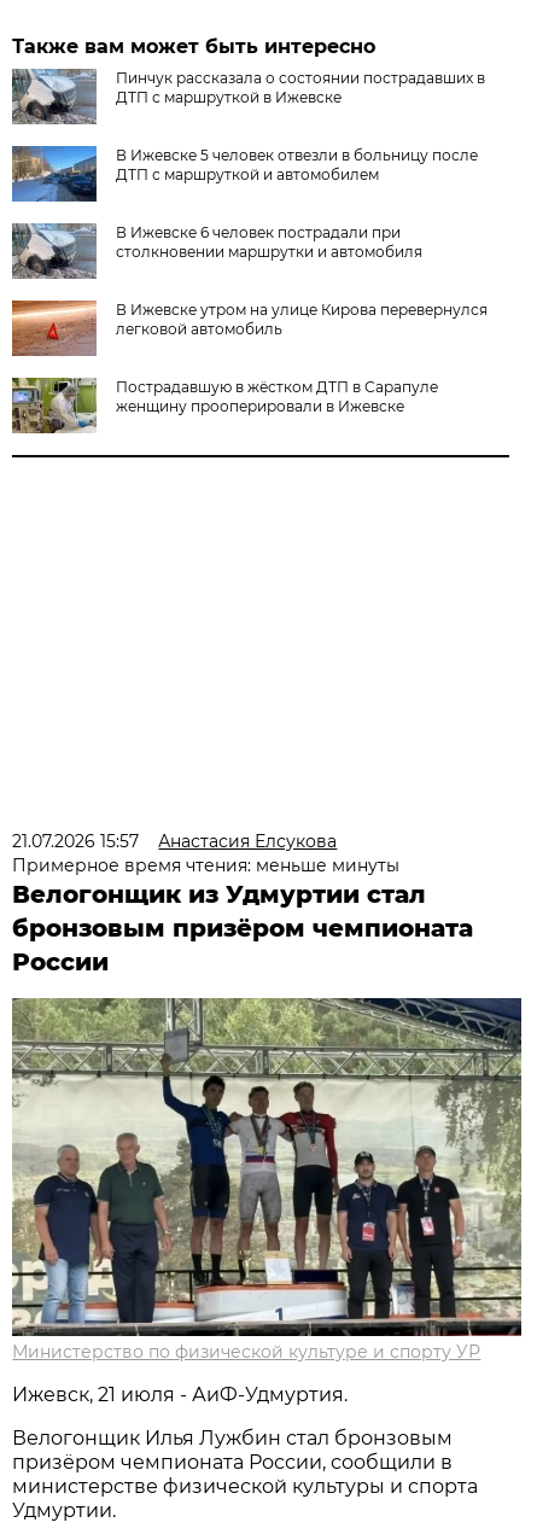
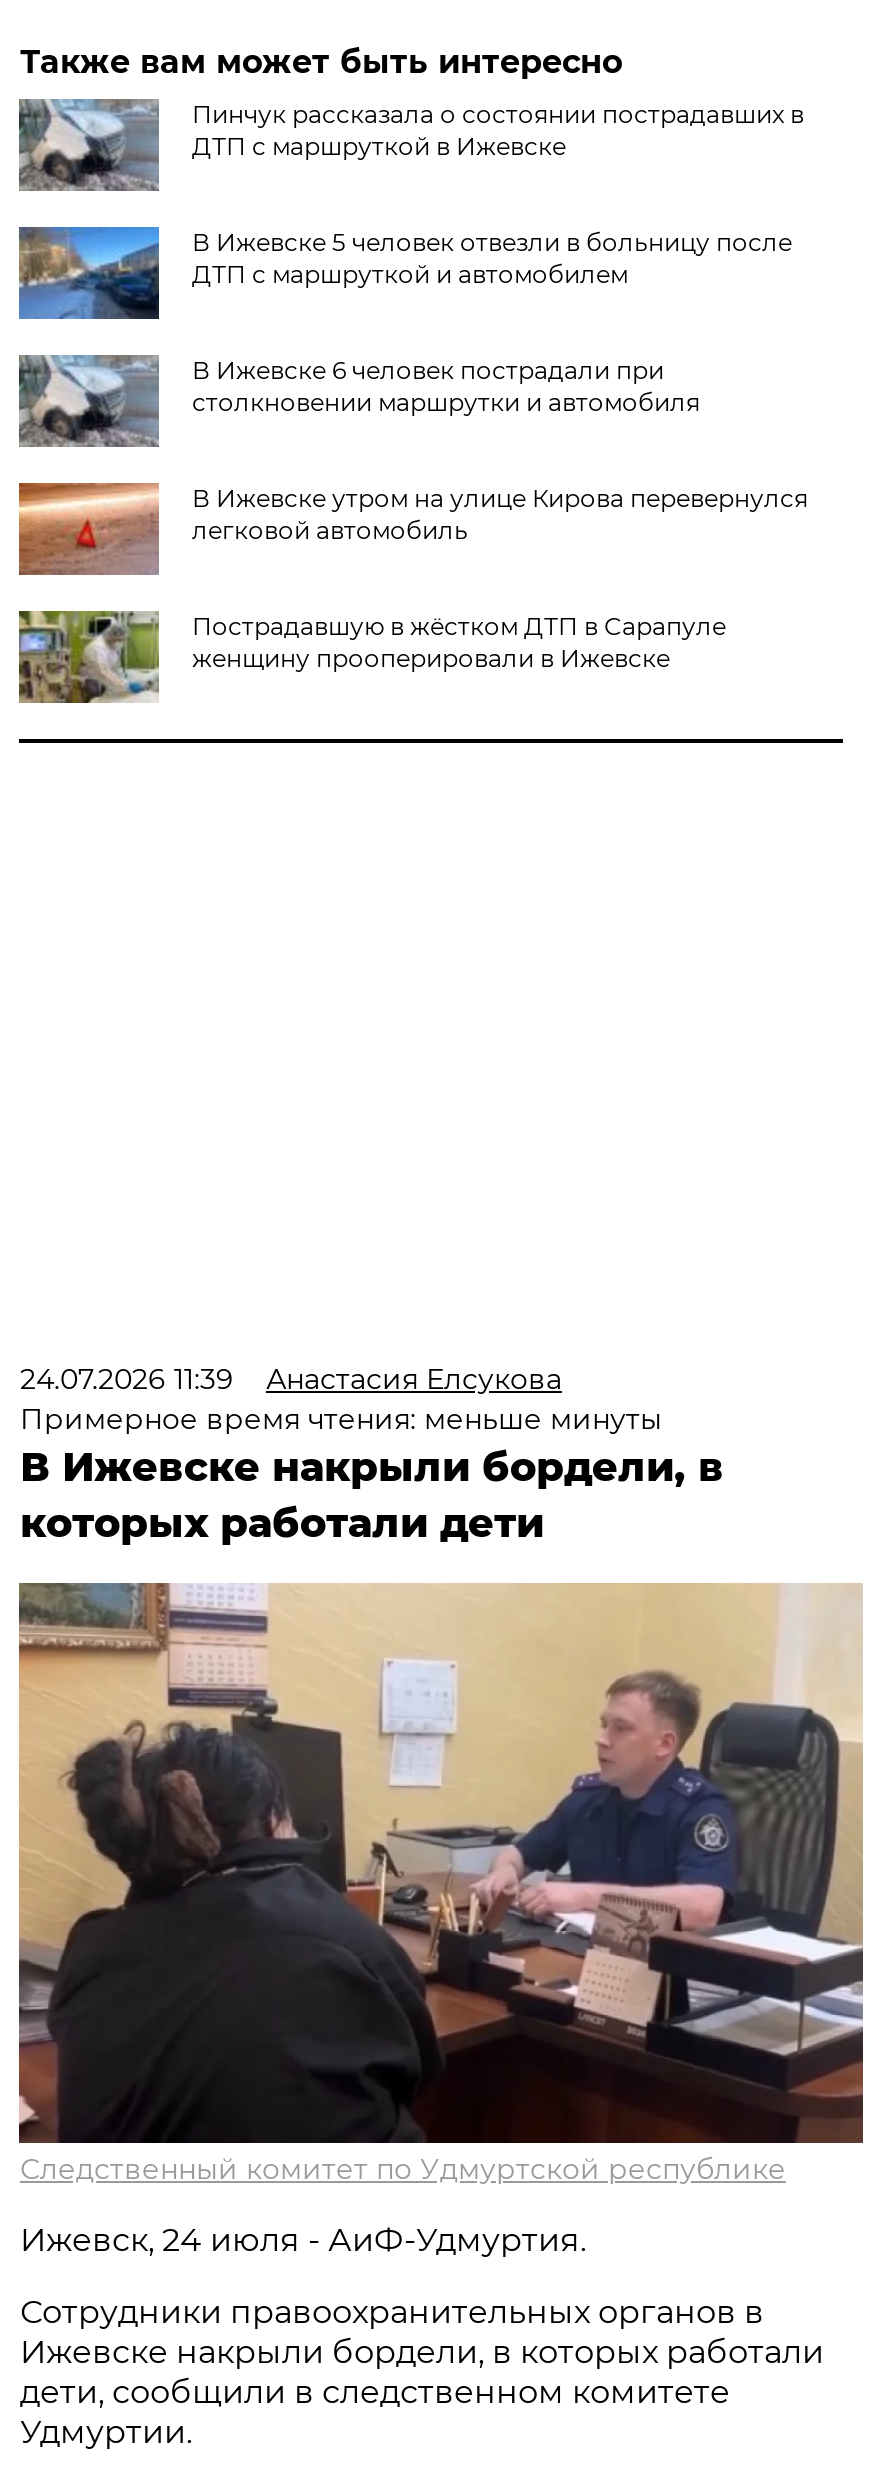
- 21.07.2026 15:57 Анастасия Елсукова
+ 24.07.2026 11:39 Анастасия Елсукова

- Велогонщик из Удмуртии стал
- бронзовым призёром чемпионата
- России
+ В Ижевске накрыли бордели, в
+ которых работали дети

- [image]
- Министерство по физической культуре и спорту УР
+ [image]
+ Следственный комитет по Удмуртской республике

- Ижевск, 21 июля - АиФ-Удмуртия.
+ Ижевск, 24 июля - АиФ-Удмуртия.

- Велогонщик Илья Лужбин стал бронзовым
- призёром чемпионата России, сообщили в
- министерстве физической культуры и спорта
+ Сотрудники правоохранительных органов в
+ Ижевске накрыли бордели, в которых работали
+ дети, сообщили в следственном комитете
